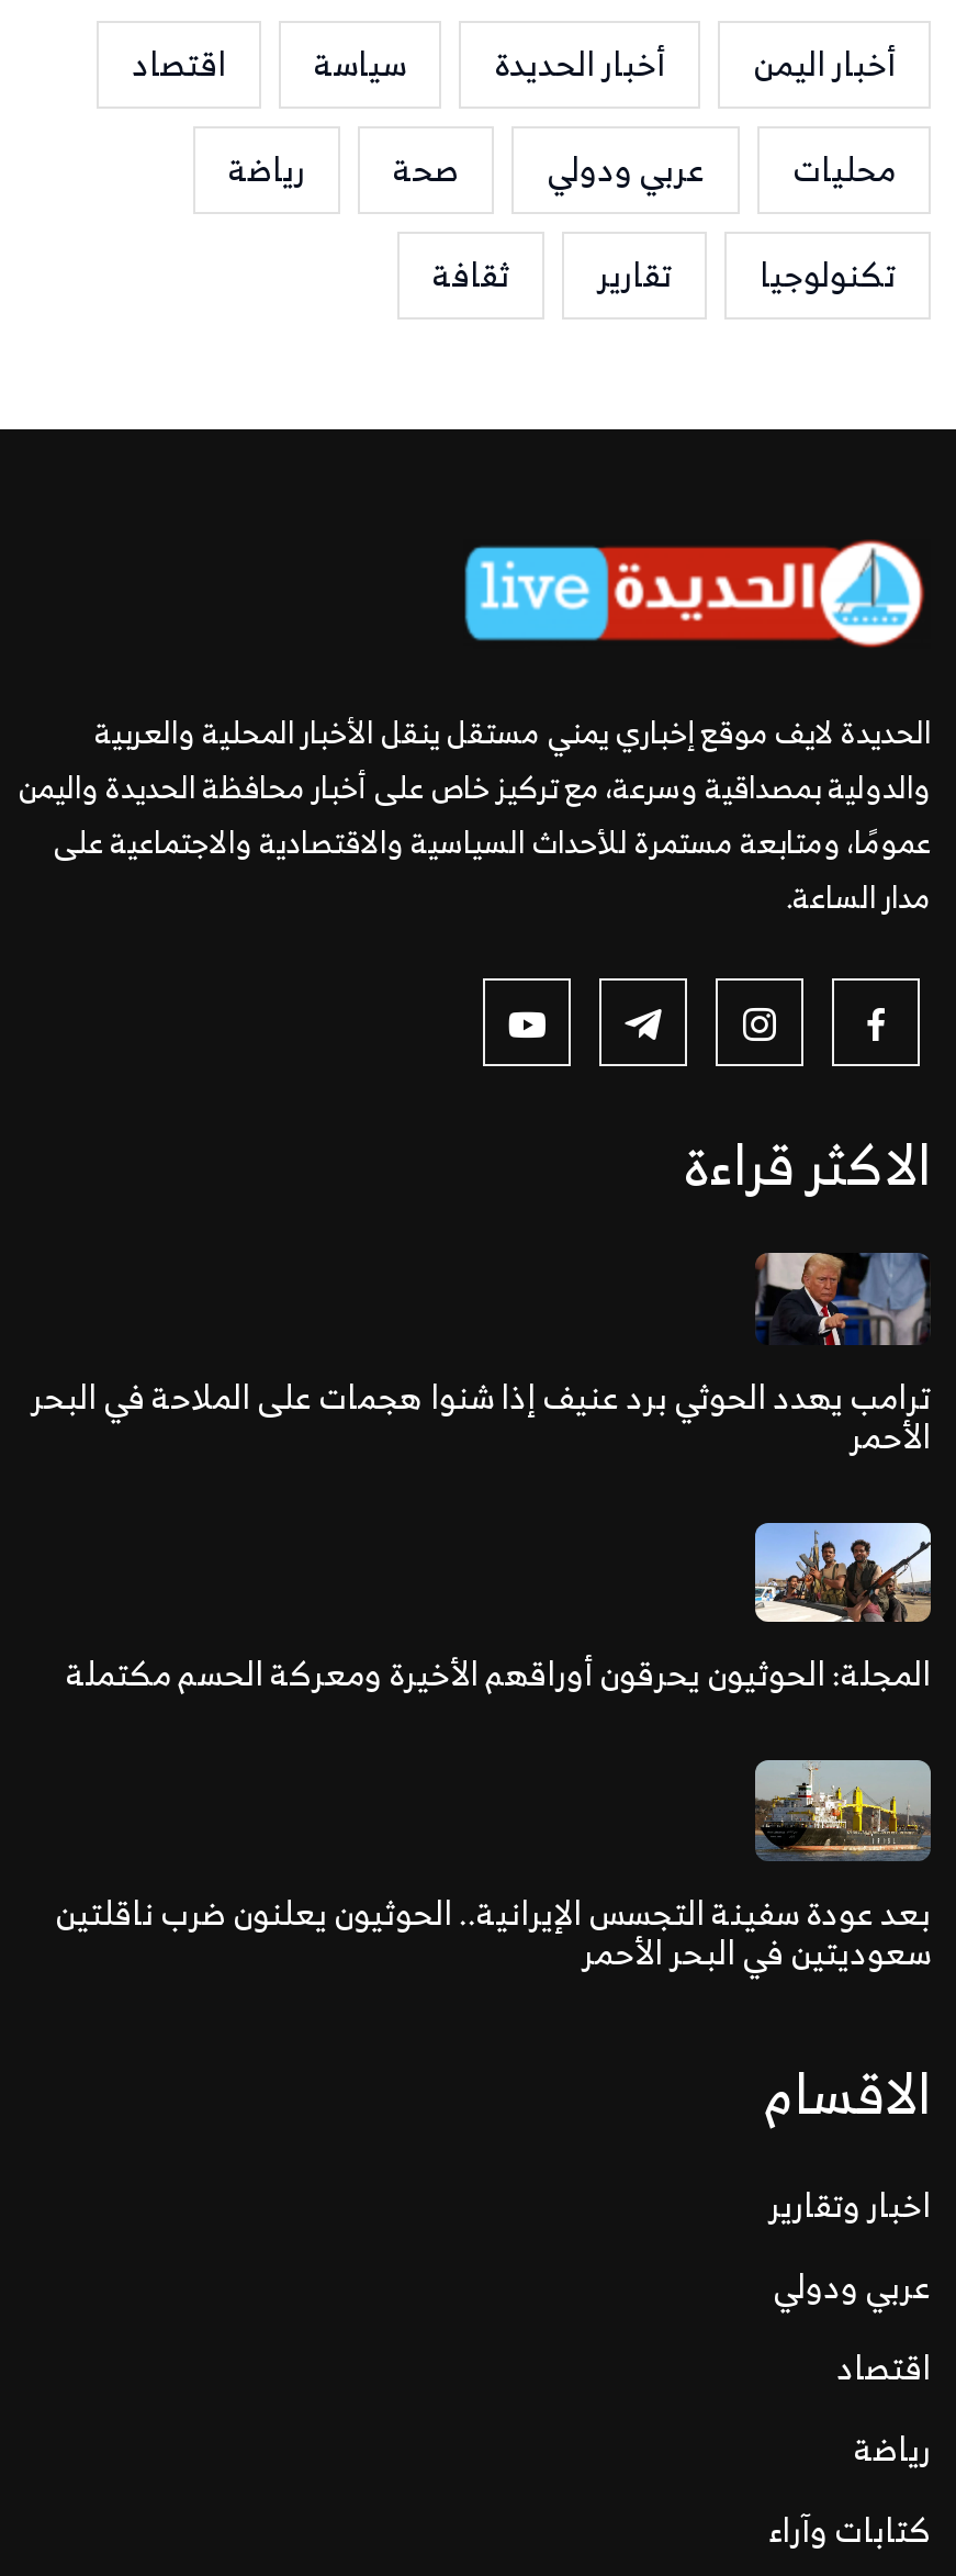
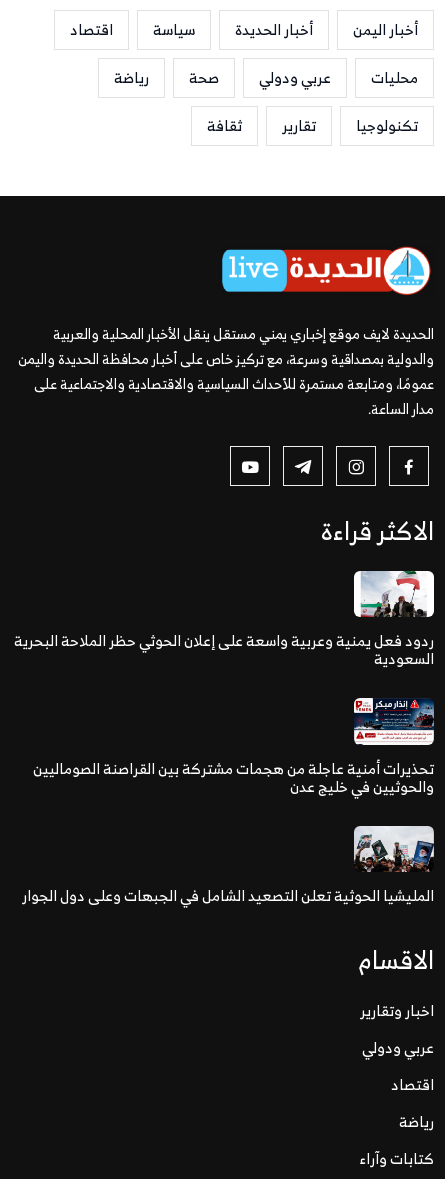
- [image]
- ترامب يهدد الحوثي برد عنيف إذا شنوا هجمات على الملاحة في البحر
- الأحمر
+ [image]
+ ردود فعل يمنية وعربية واسعة على إعلان الحوثي حظر الملاحة البحرية
+ السعودية

- [image]
- المجلة: الحوثيون يحرقون أوراقهم الأخيرة ومعركة الحسم مكتملة
+ [image]
+ تحذيرات أمنية عاجلة من هجمات مشتركة بين القراصنة الصوماليين
+ والحوثيين في خليج عدن

- [image]
- بعد عودة سفينة التجسس الإيرانية.. الحوثيون يعلنون ضرب ناقلتين
- سعوديتين في البحر الأحمر
+ [image]
+ المليشيا الحوثية تعلن التصعيد الشامل في الجبهات وعلى دول الجوار
